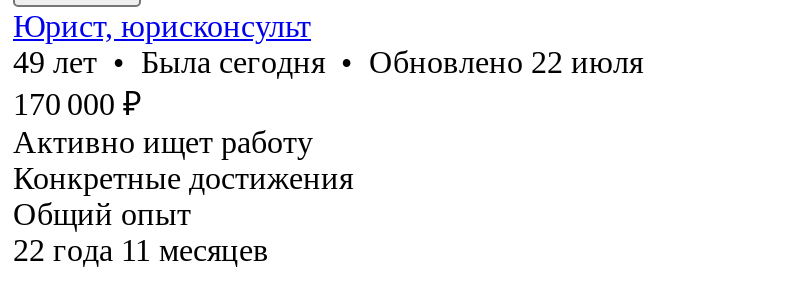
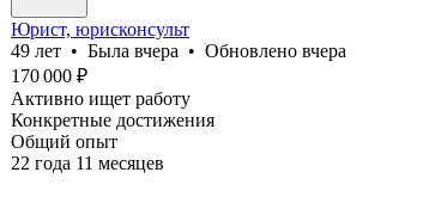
- 49 лет • Была сегодня • Обновлено 22 июля
+ 49 лет • Была вчера • Обновлено вчера
